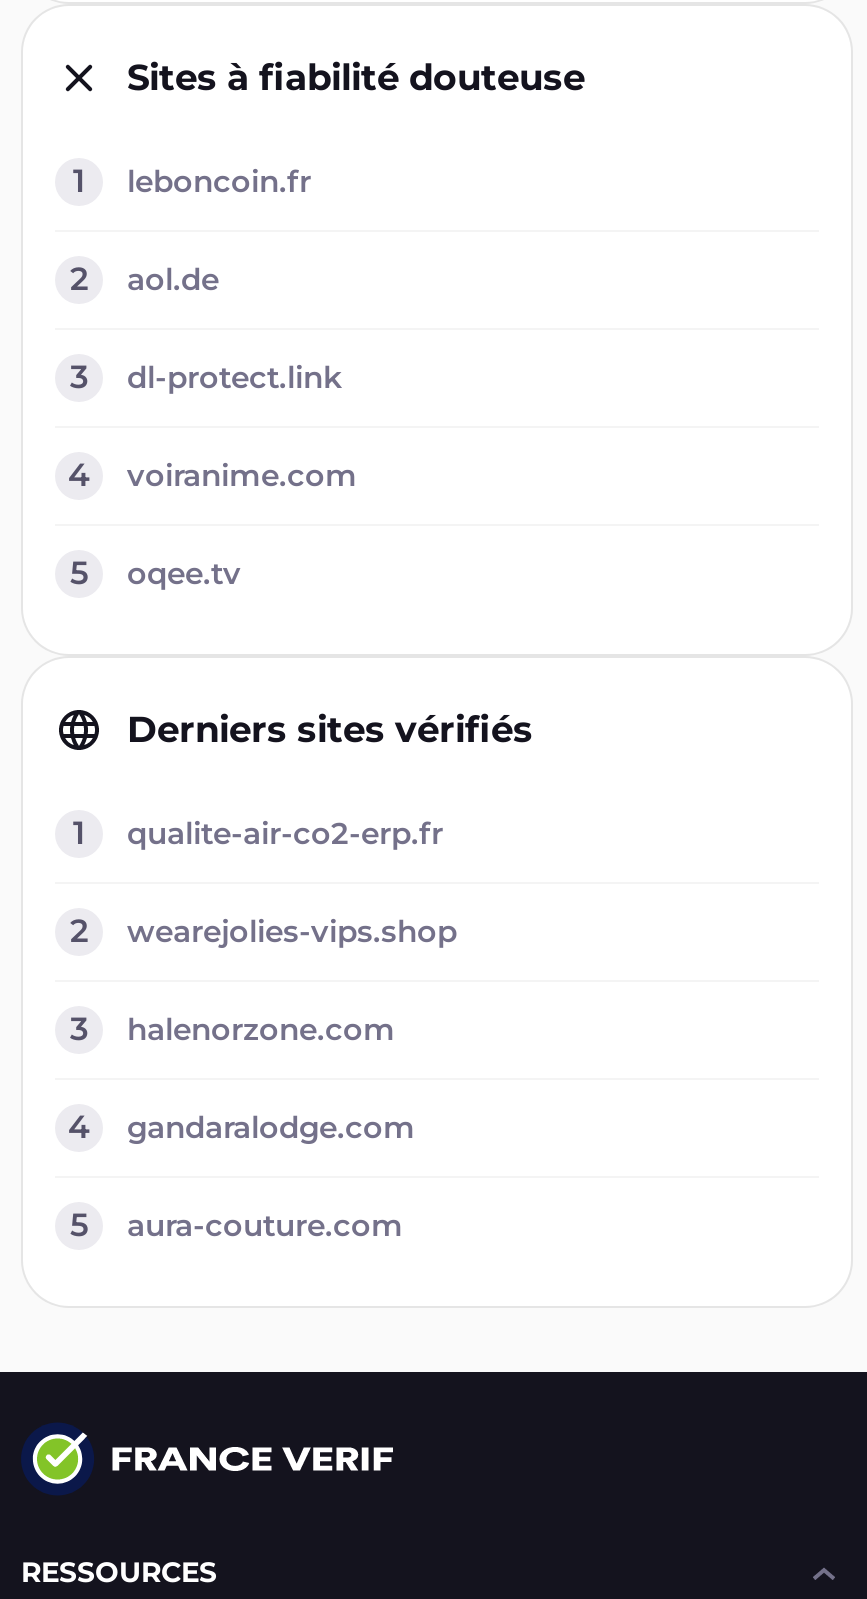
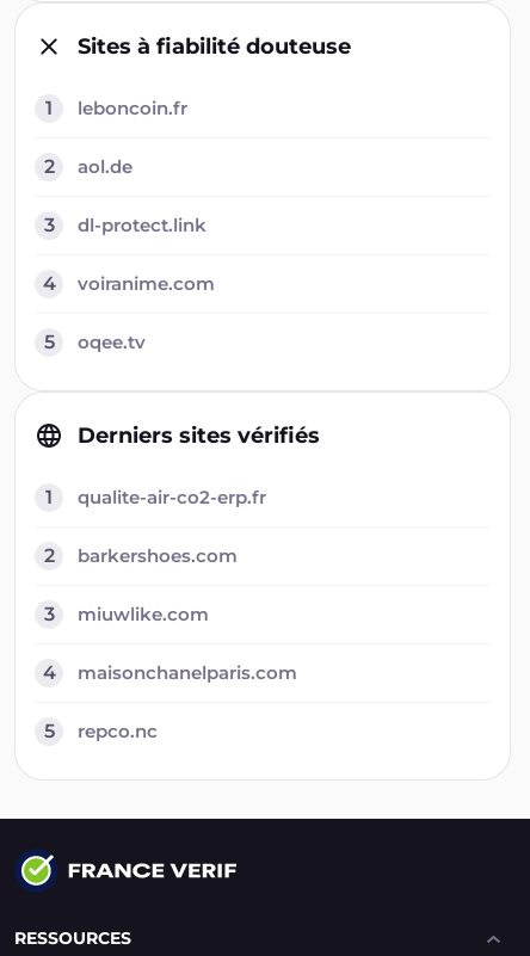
- wearejolies-vips.shop
+ barkershoes.com

- halenorzone.com
+ miuwlike.com

- gandaralodge.com
+ maisonchanelparis.com

- aura-couture.com
+ repco.nc
